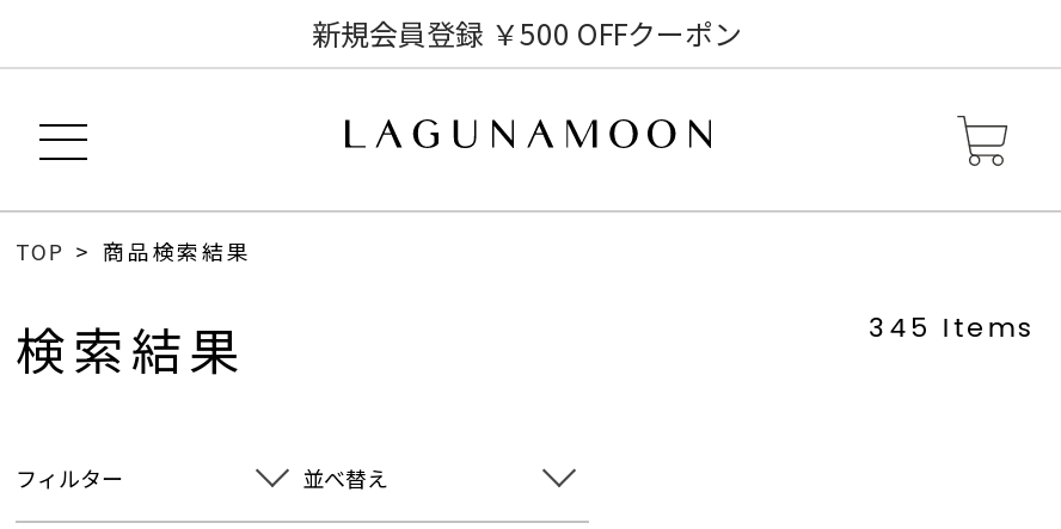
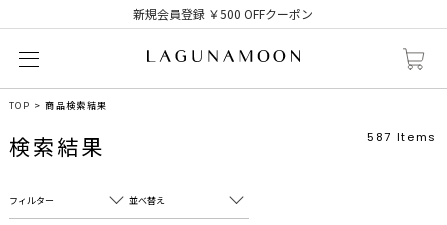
- 345 Items
+ 587 Items
